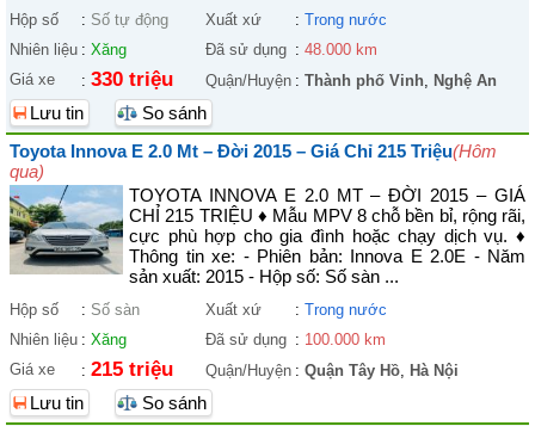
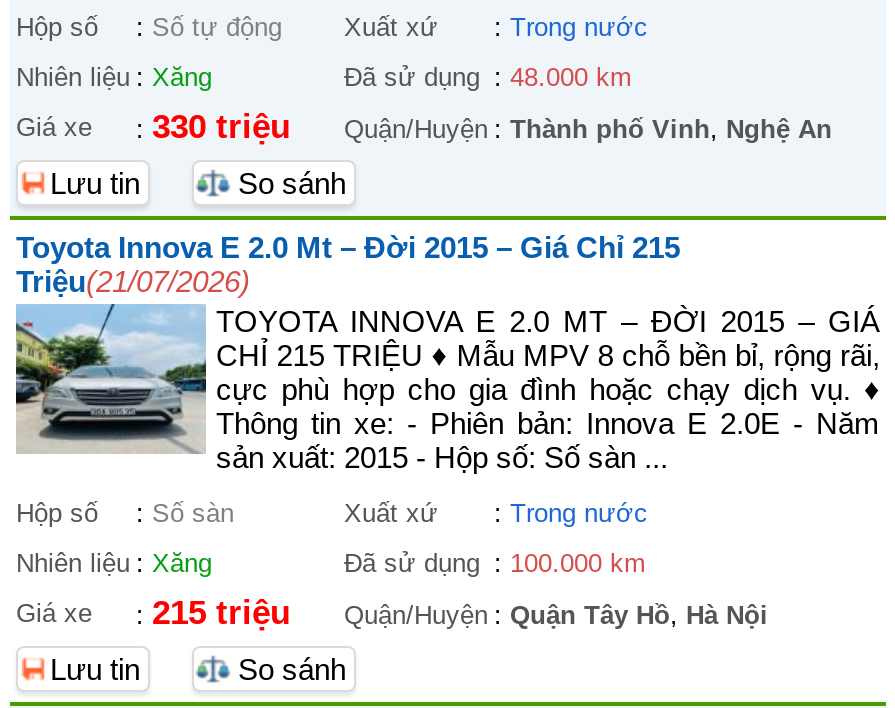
- Toyota Innova E 2.0 Mt – Đời 2015 – Giá Chỉ 215 Triệu(Hôm
- qua)
+ Toyota Innova E 2.0 Mt – Đời 2015 – Giá Chỉ 215
+ Triệu(21/07/2026)
